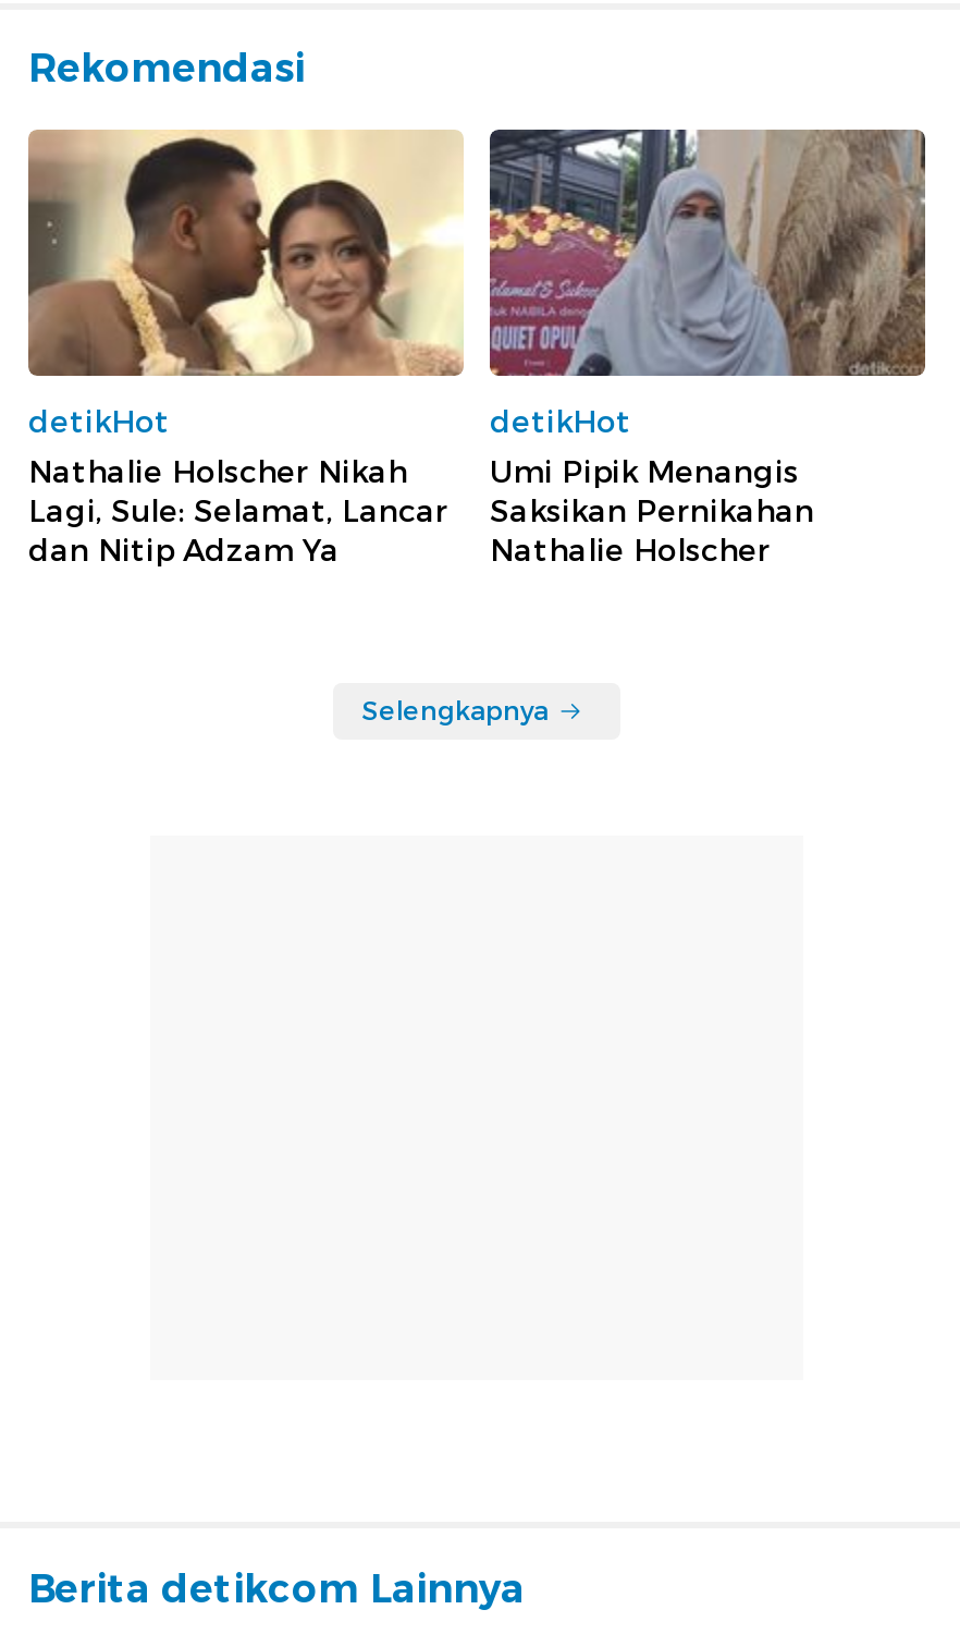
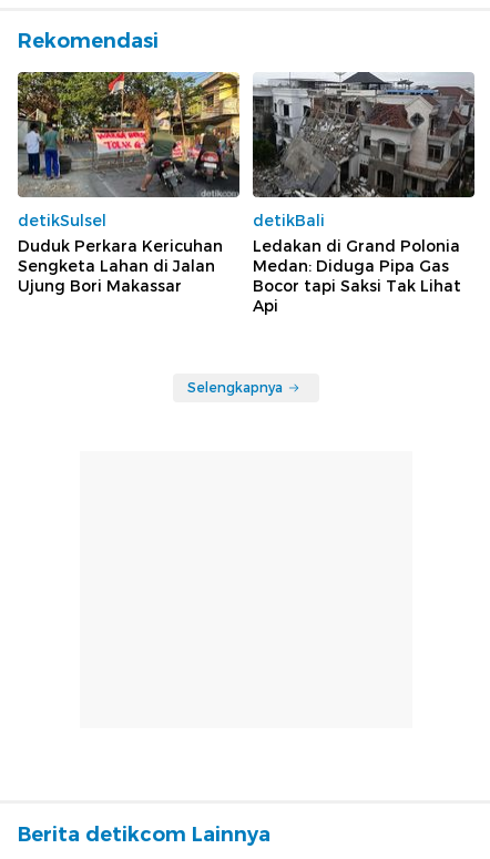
- [image]
- detikHot
- Nathalie Holscher Nikah
- Lagi, Sule: Selamat, Lancar
- dan Nitip Adzam Ya
+ [image]
+ detikSulsel
+ Duduk Perkara Kericuhan
+ Sengketa Lahan di Jalan
+ Ujung Bori Makassar

- [image]
- detikHot
- Umi Pipik Menangis
- Saksikan Pernikahan
- Nathalie Holscher
+ [image]
+ detikBali
+ Ledakan di Grand Polonia
+ Medan: Diduga Pipa Gas
+ Bocor tapi Saksi Tak Lihat
+ Api
